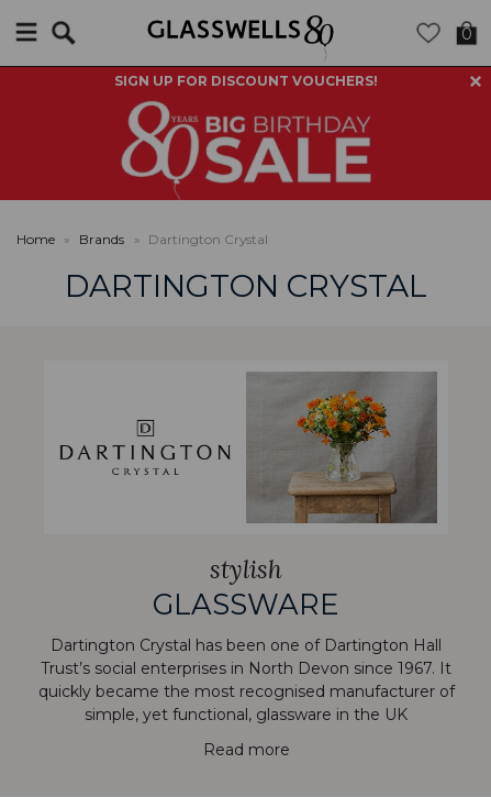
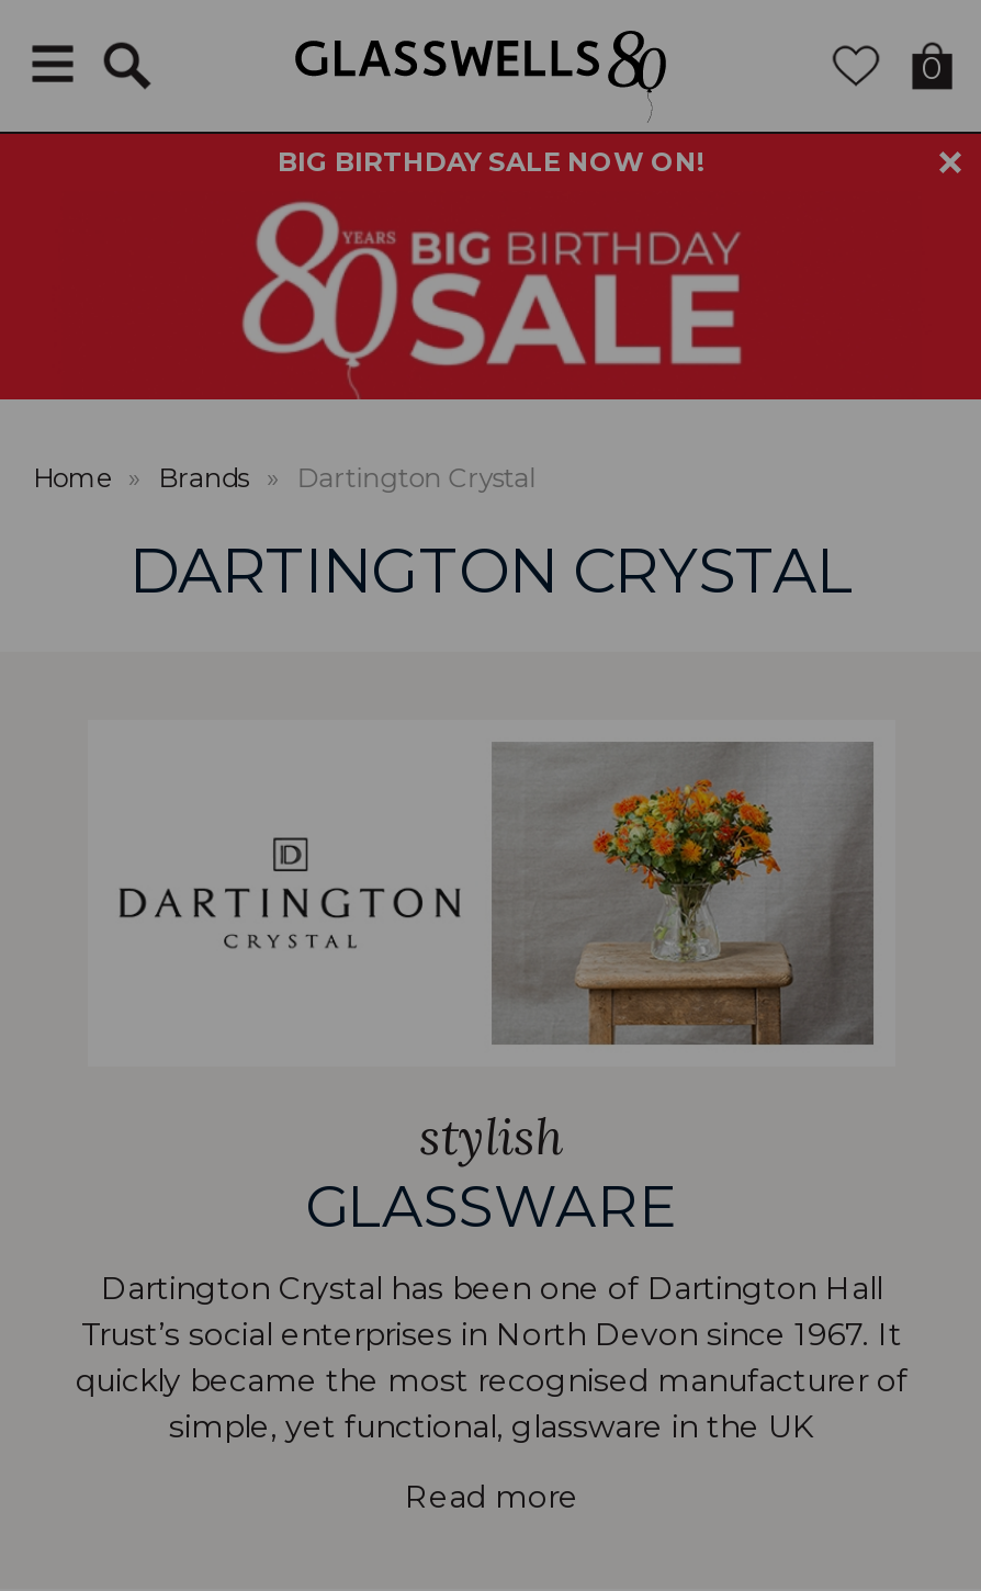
- SIGN UP FOR DISCOUNT VOUCHERS!
+ BIG BIRTHDAY SALE NOW ON!
